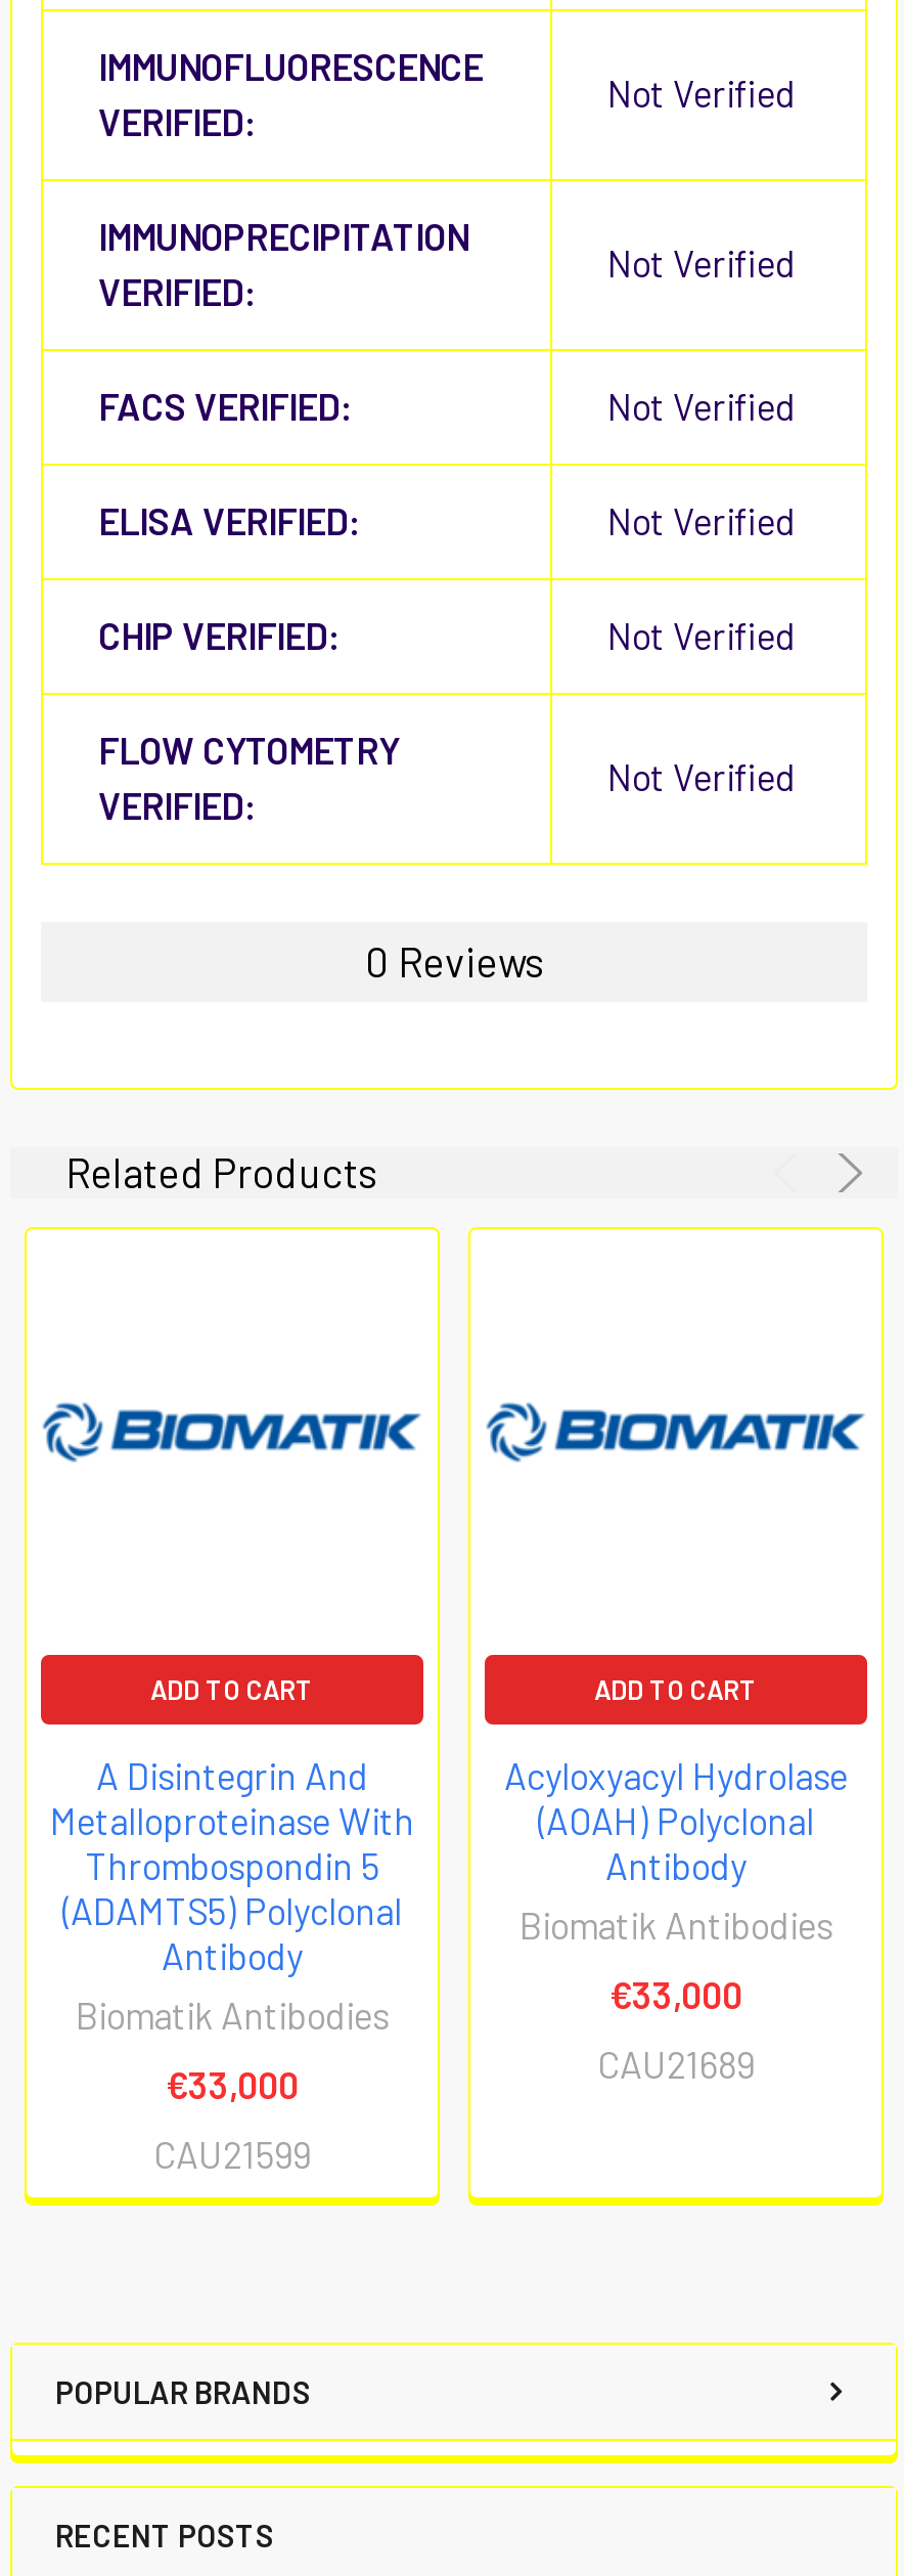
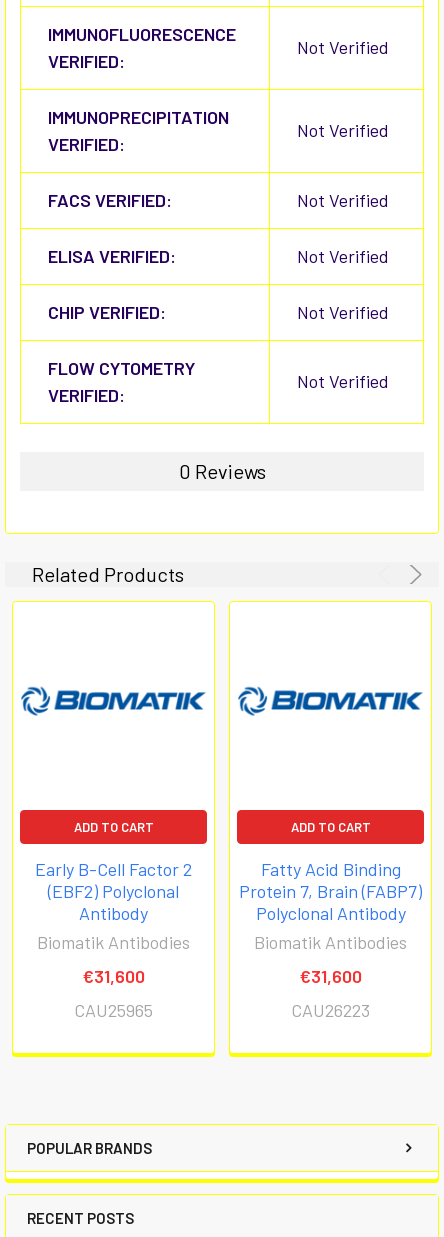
- A Disintegrin And
- Metalloproteinase With
- Thrombospondin 5
- (ADAMTS5) Polyclonal
+ Early B-Cell Factor 2
+ (EBF2) Polyclonal

- Acyloxyacyl Hydrolase
- (AOAH) Polyclonal
- Antibody
+ Fatty Acid Binding
+ Protein 7, Brain (FABP7)
+ Polyclonal Antibody

moved up: Antibody | Biomatik Antibodies

- €33,000
+ €31,600

- CAU21689
+ CAU26223

- €33,000
+ €31,600

- CAU21599
+ CAU25965
